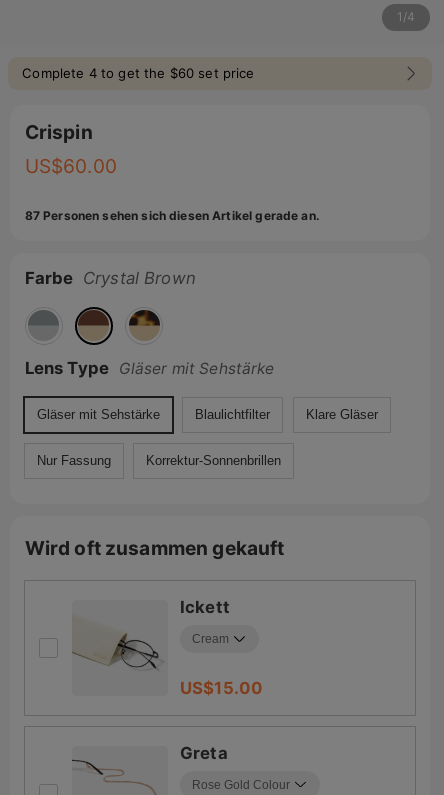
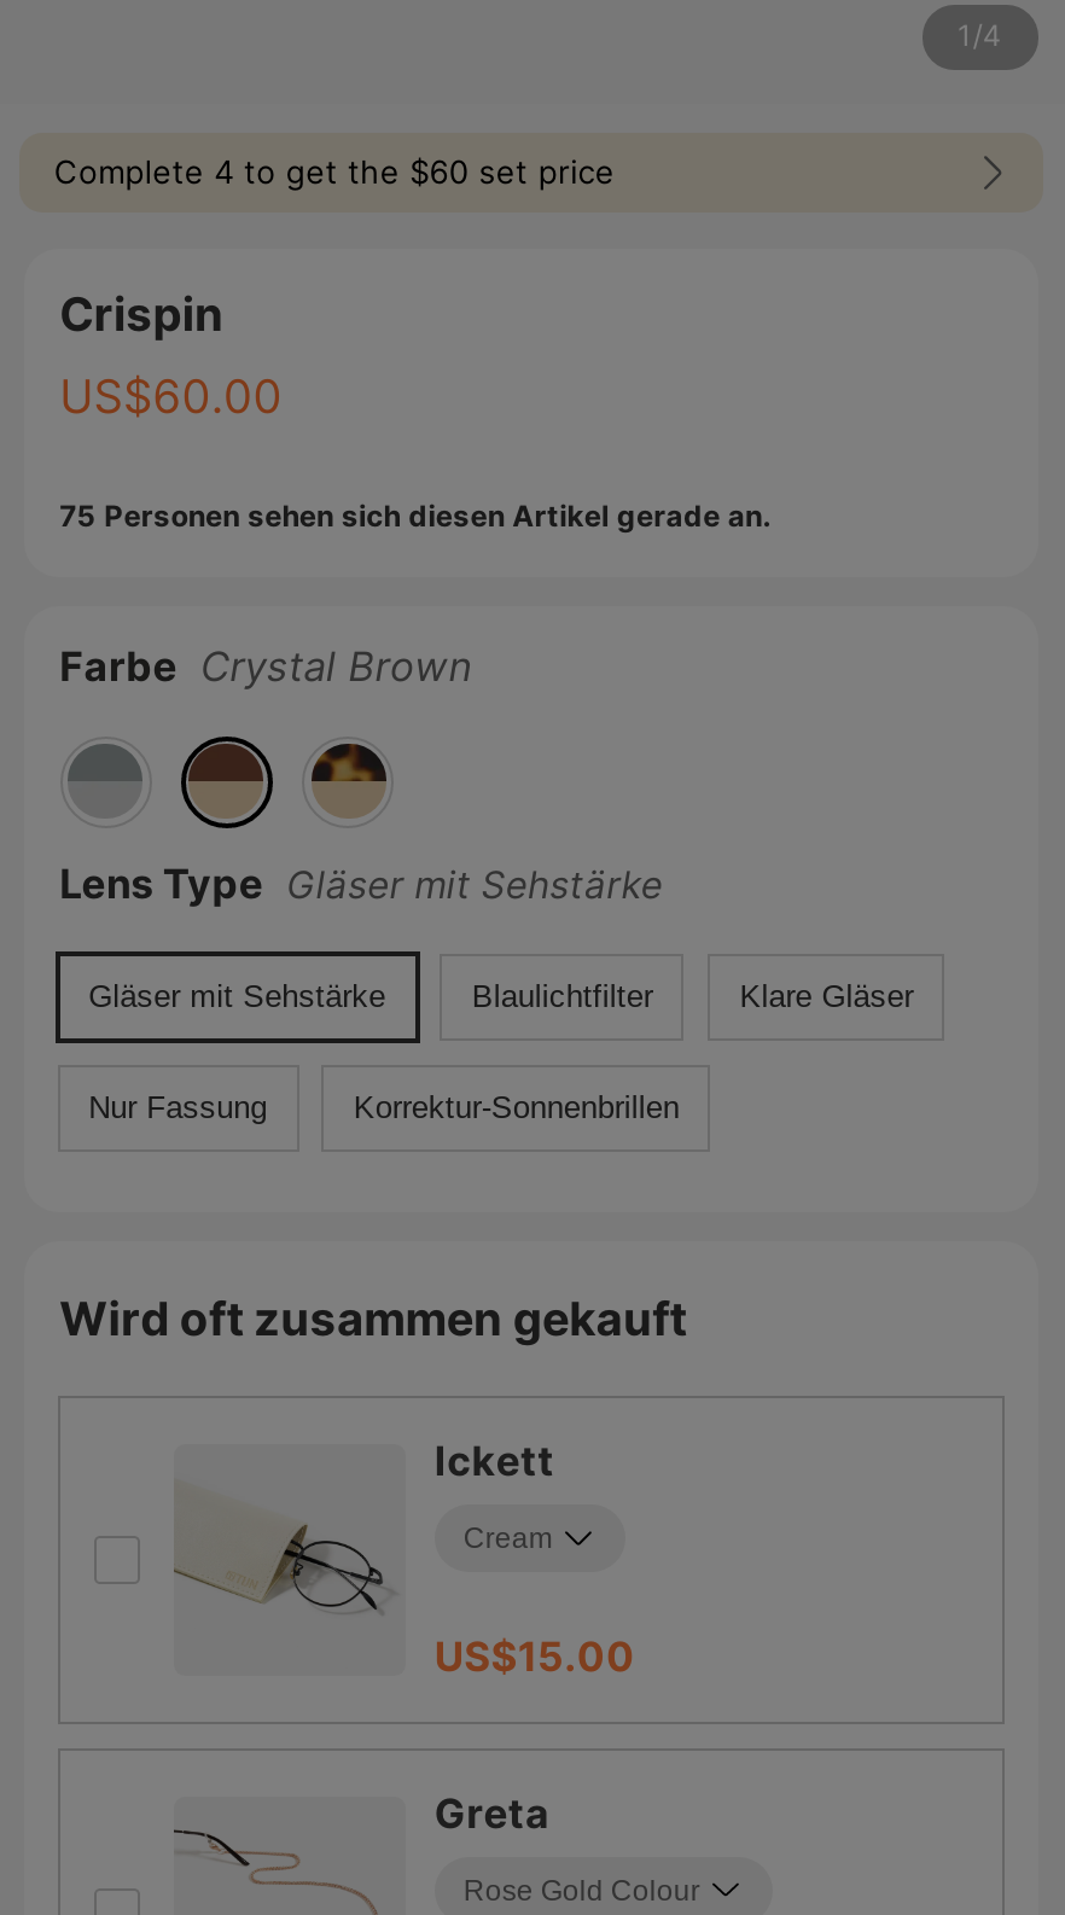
- 87 Personen sehen sich diesen Artikel gerade an.
+ 75 Personen sehen sich diesen Artikel gerade an.
